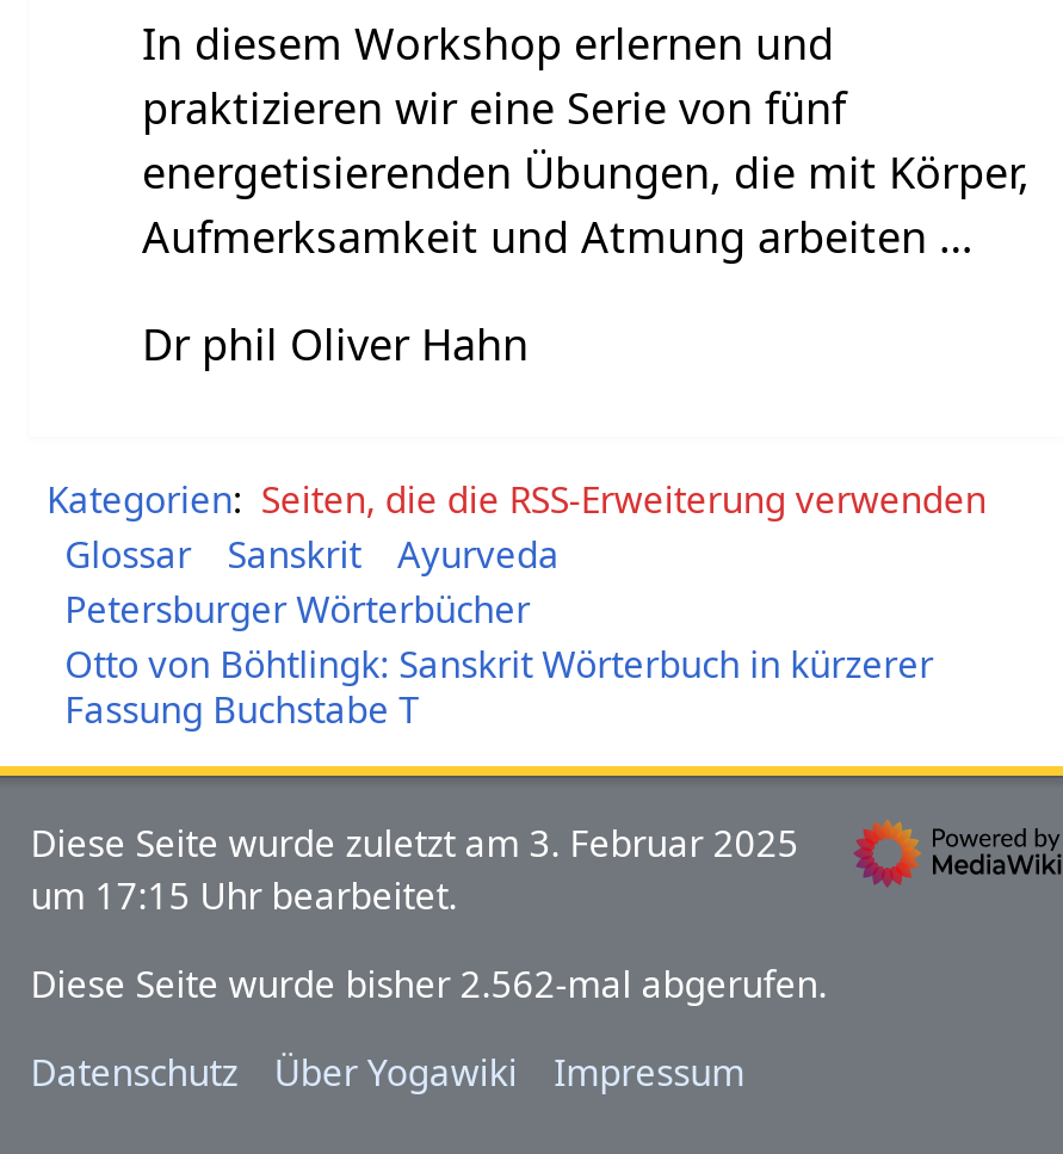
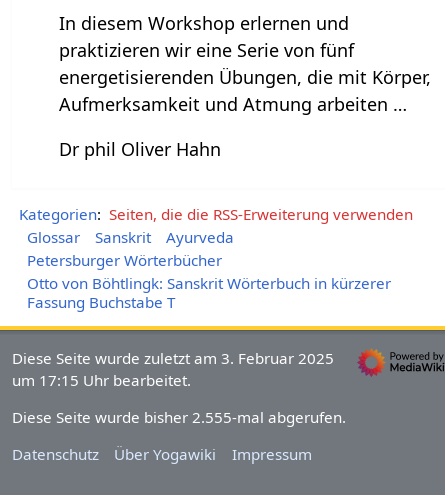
- Diese Seite wurde bisher 2.562-mal abgerufen.
+ Diese Seite wurde bisher 2.555-mal abgerufen.
